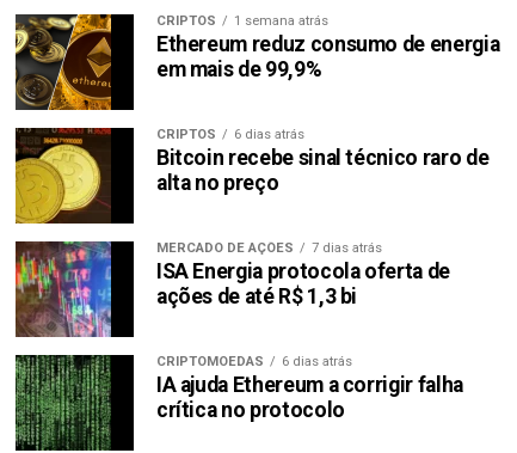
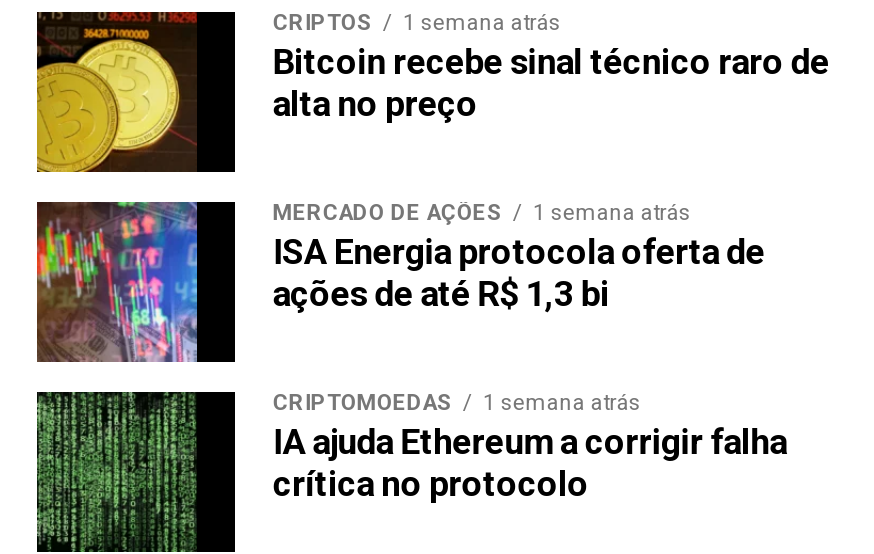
- [image]
- Ethereum reduz consumo de energia
- em mais de 99,9%
- CRIPTOS
- 6 dias atrás

- MERCADO DE AÇÕES 7 dias atrás
+ MERCADO DE AÇÕES 1 semana atrás

- CRIPTOMOEDAS 6 dias atrás
+ CRIPTOMOEDAS 1 semana atrás
